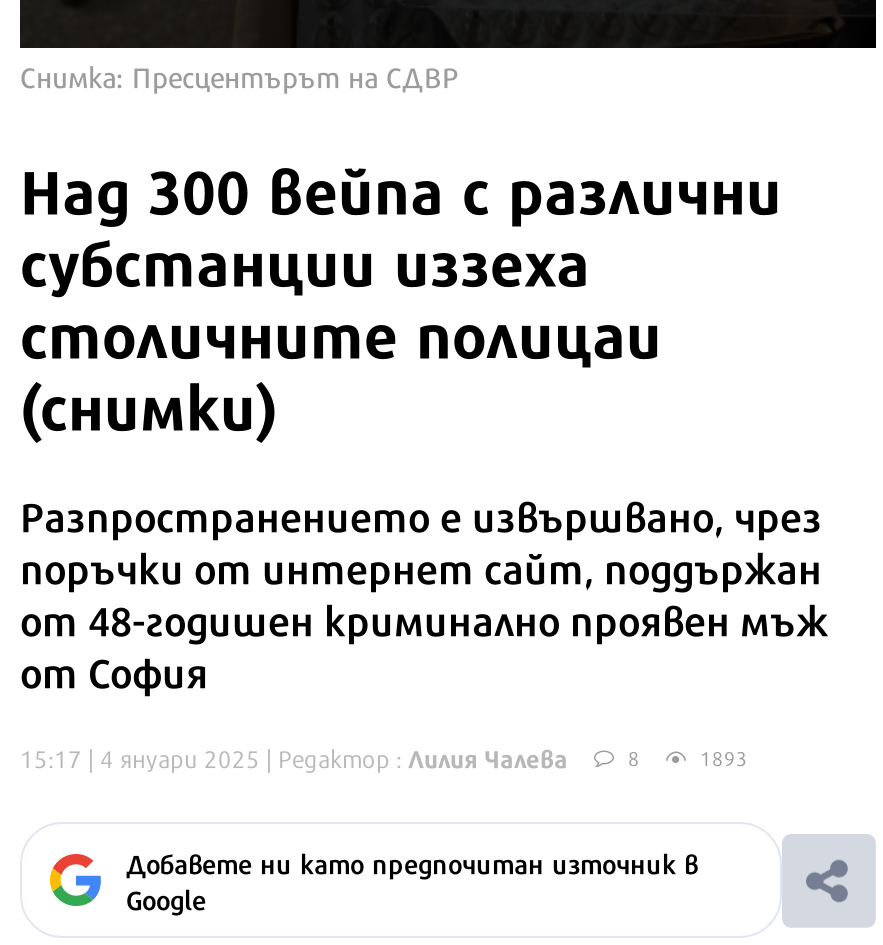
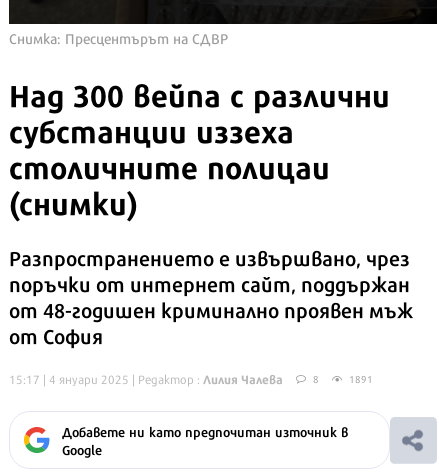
- 1893
+ 1891
